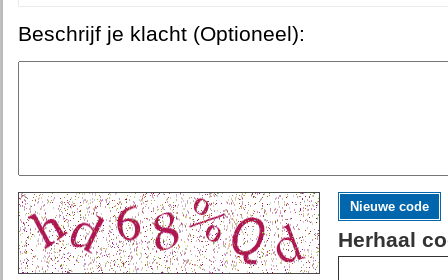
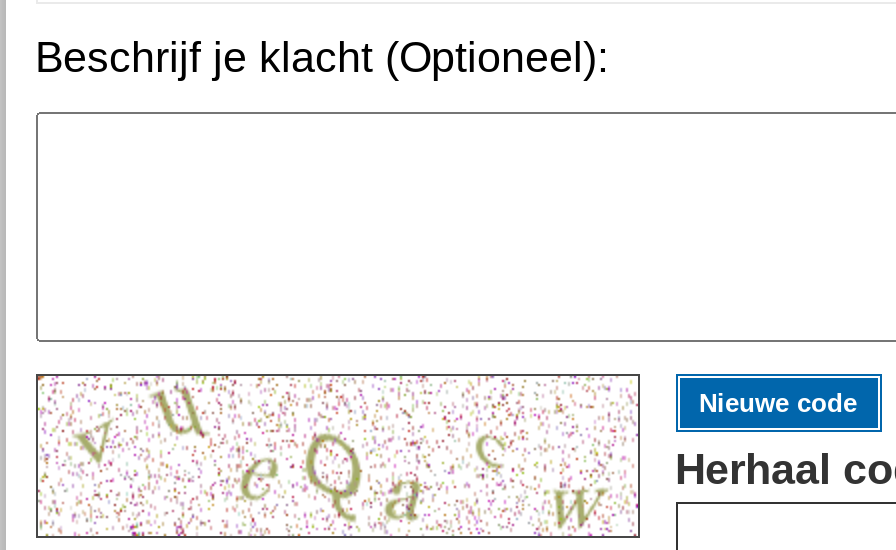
- [image]
+ [image]
